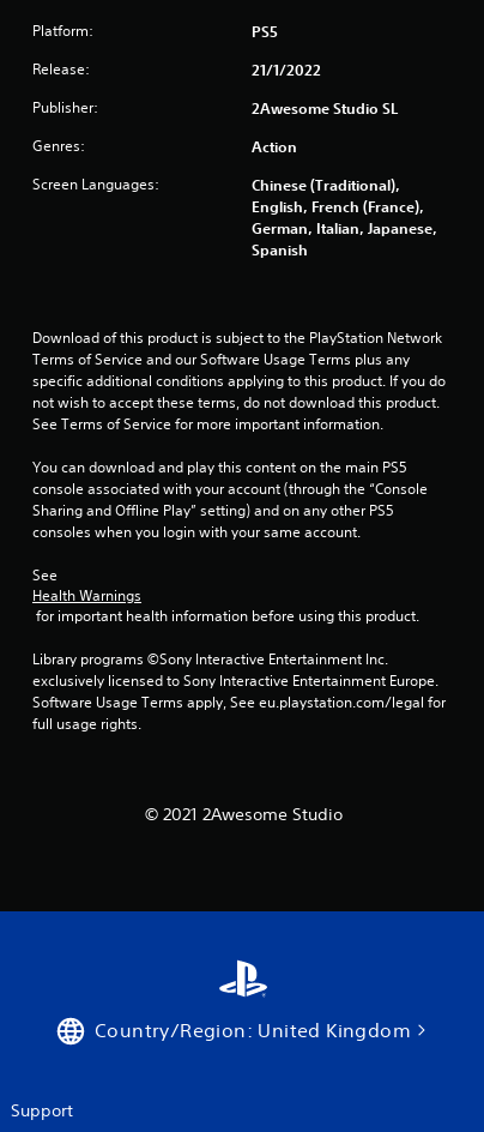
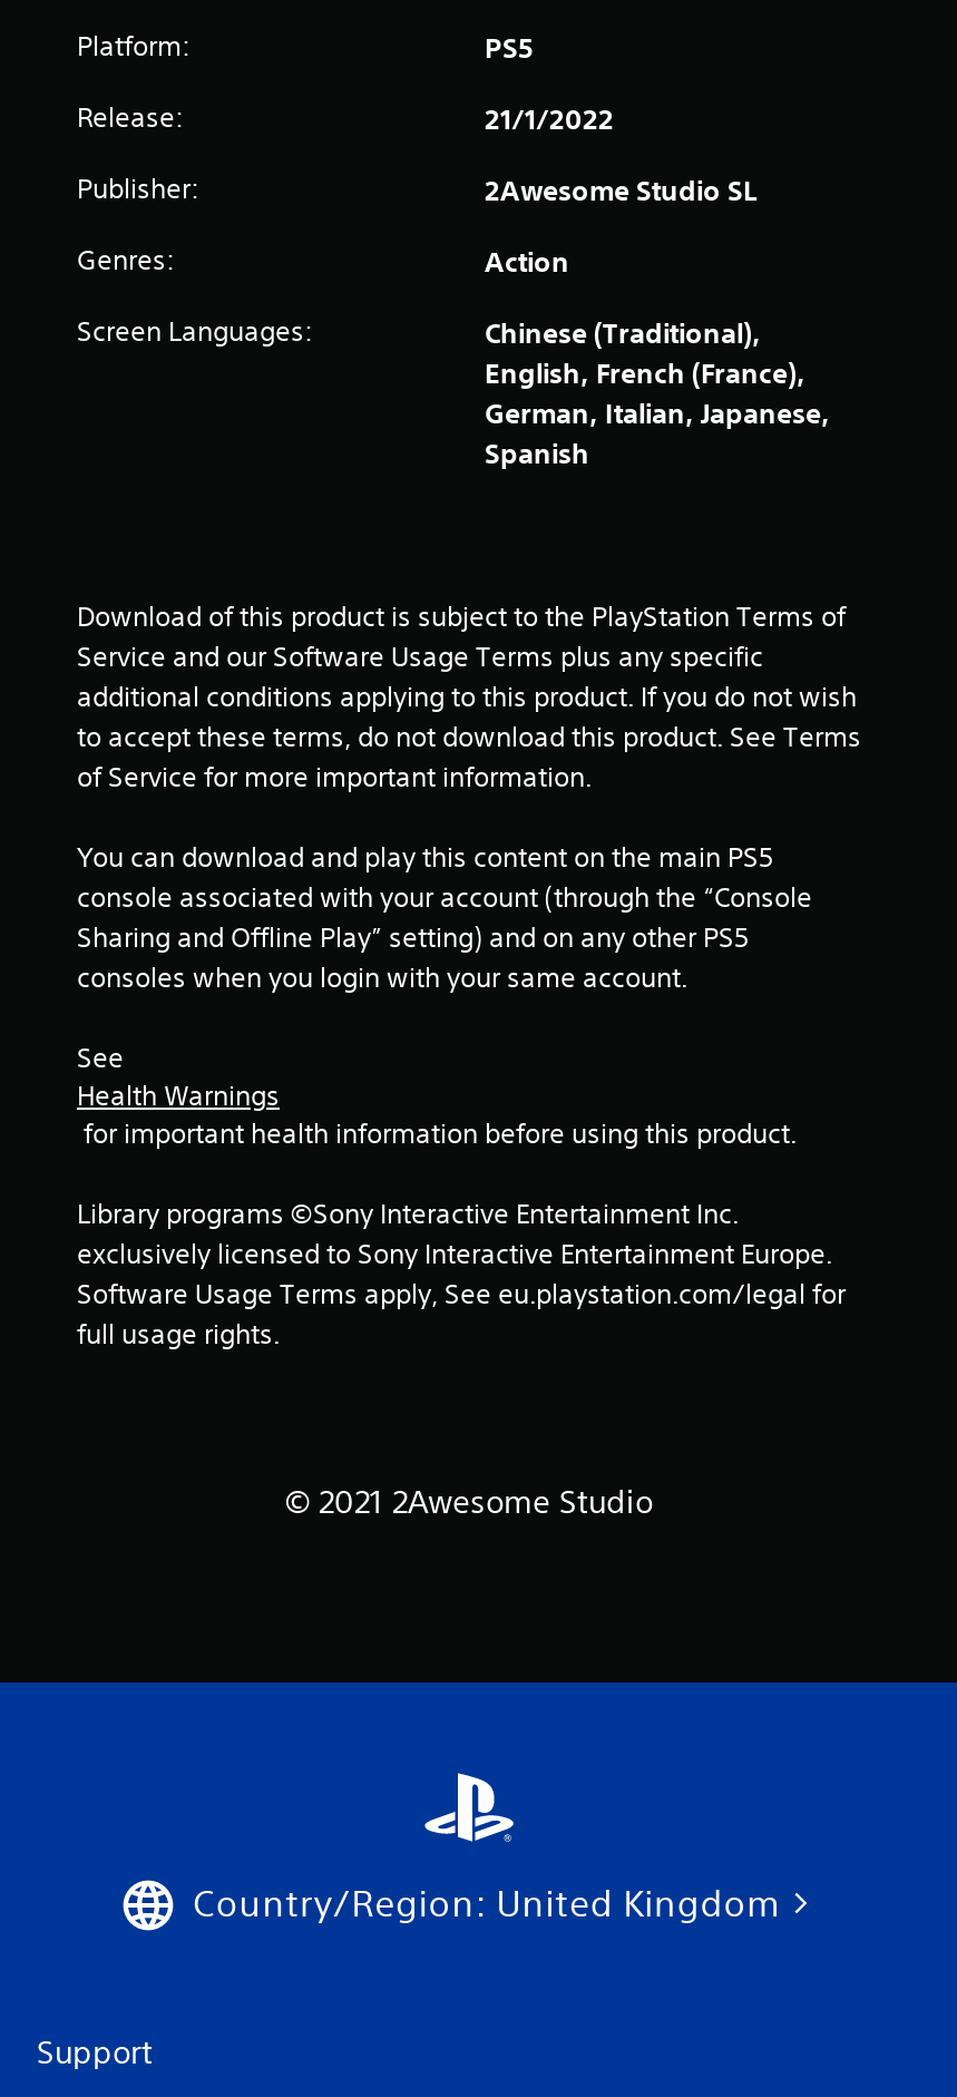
- Download of this product is subject to the PlayStation Network
- Terms of Service and our Software Usage Terms plus any
- specific additional conditions applying to this product. If you do
- not wish to accept these terms, do not download this product.
- See Terms of Service for more important information.
+ Download of this product is subject to the PlayStation Terms of
+ Service and our Software Usage Terms plus any specific
+ additional conditions applying to this product. If you do not wish
+ to accept these terms, do not download this product. See Terms
+ of Service for more important information.
